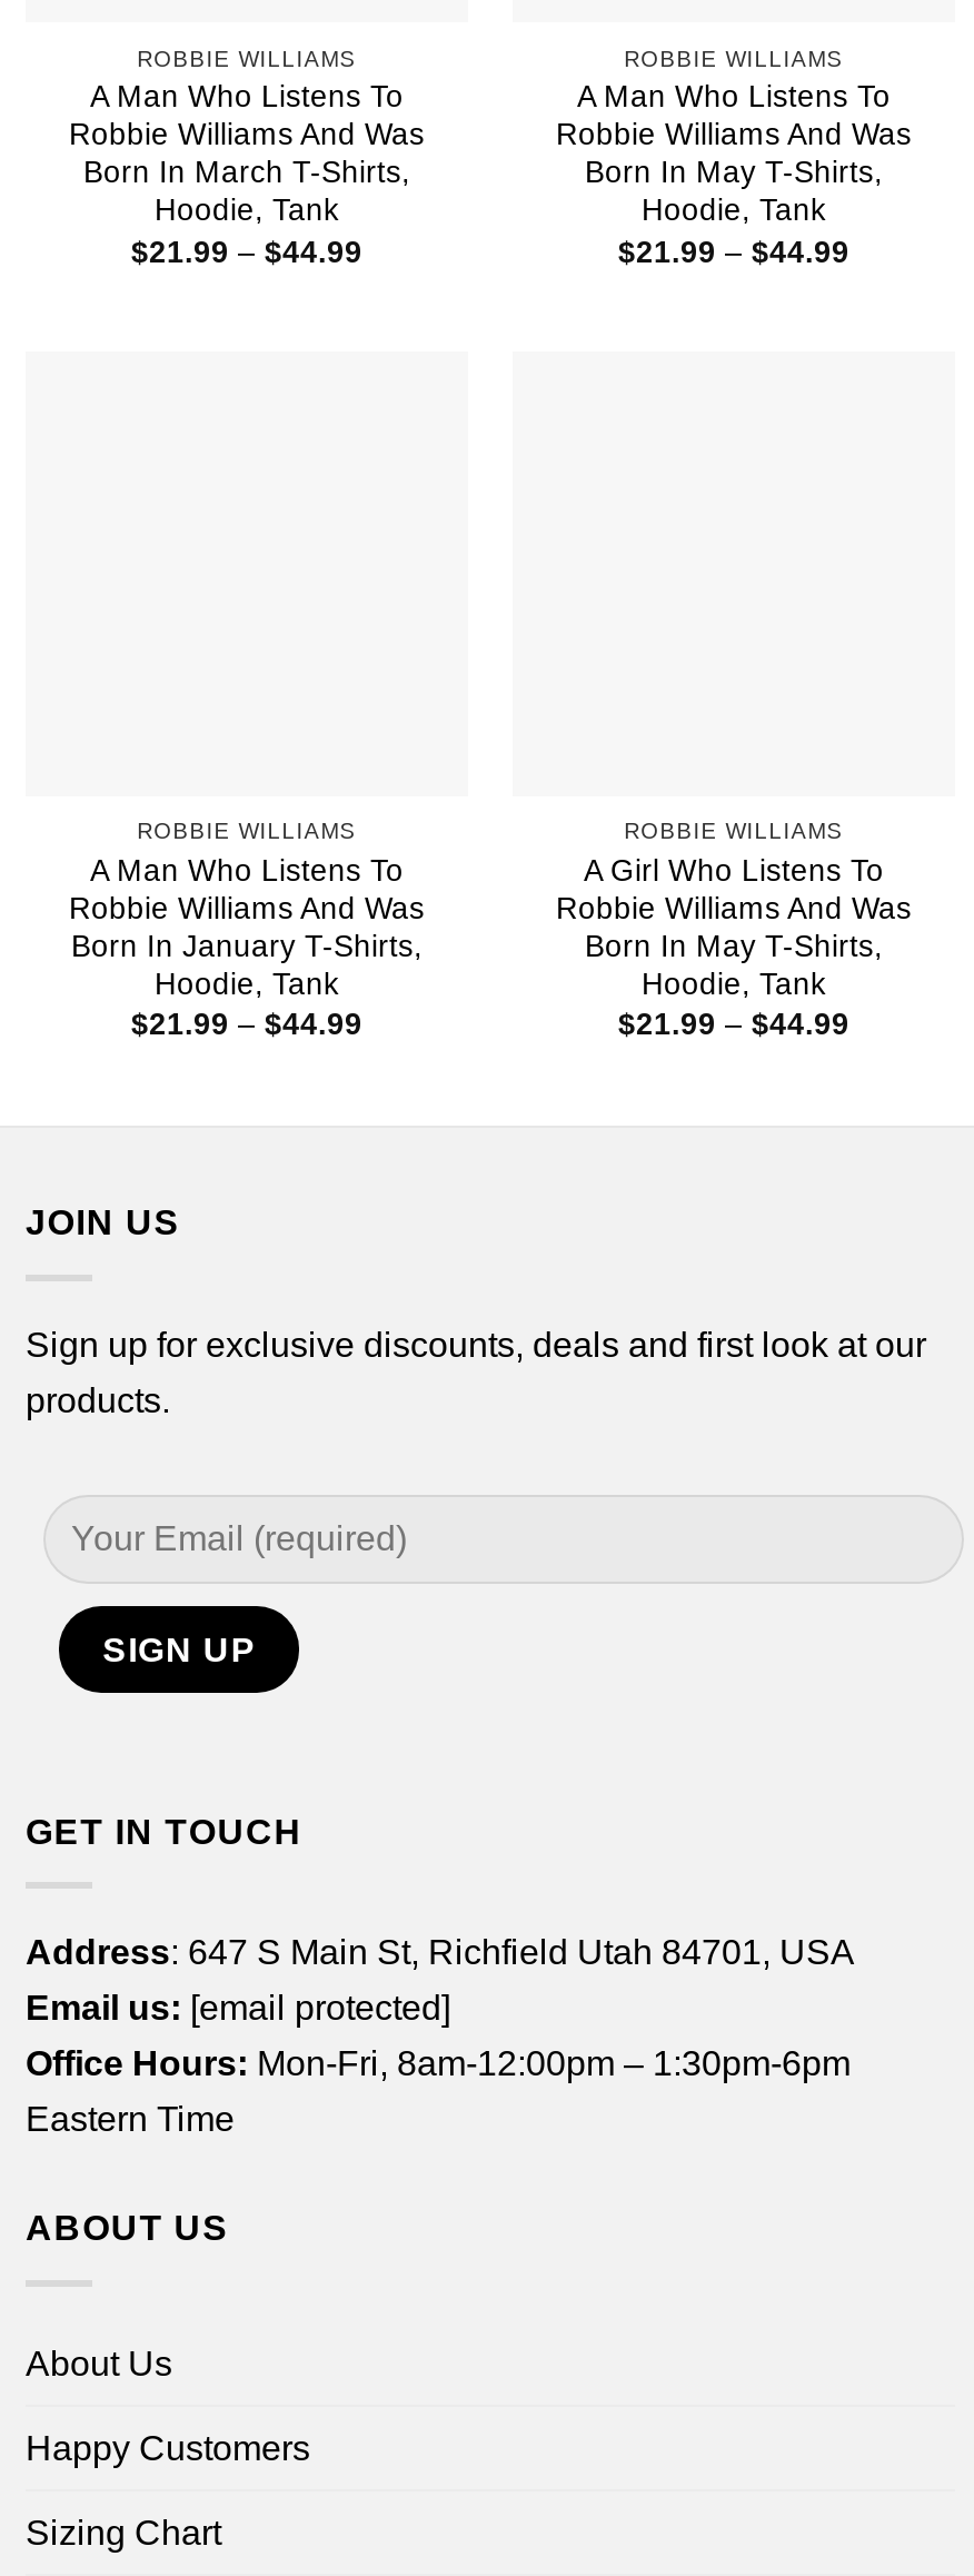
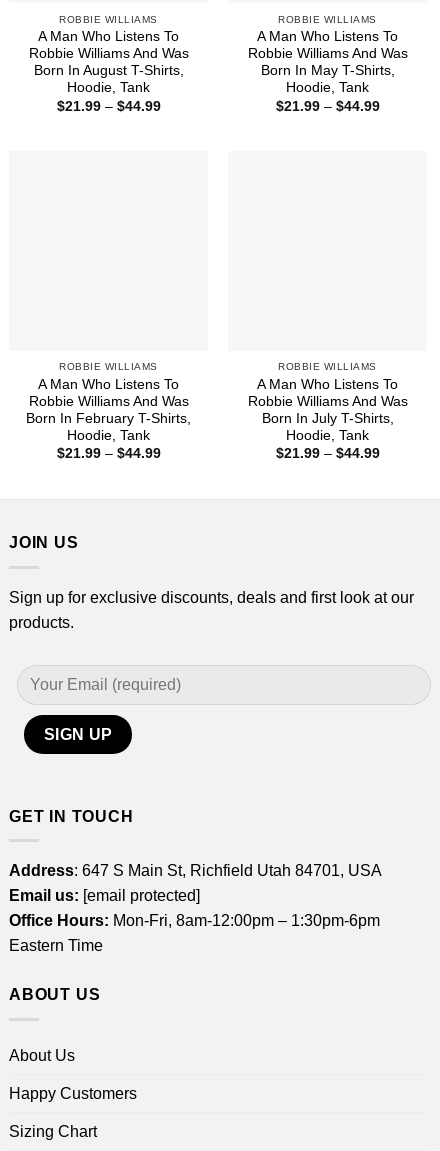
- Born In March T-Shirts,
+ Born In August T-Shirts,

- A Girl Who Listens To
+ A Man Who Listens To

- Born In January T-Shirts,
+ Born In February T-Shirts,

- Born In May T-Shirts,
+ Born In July T-Shirts,
